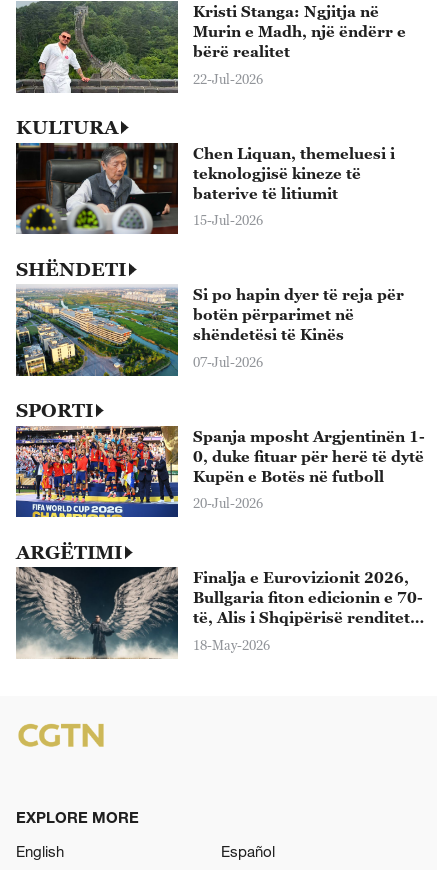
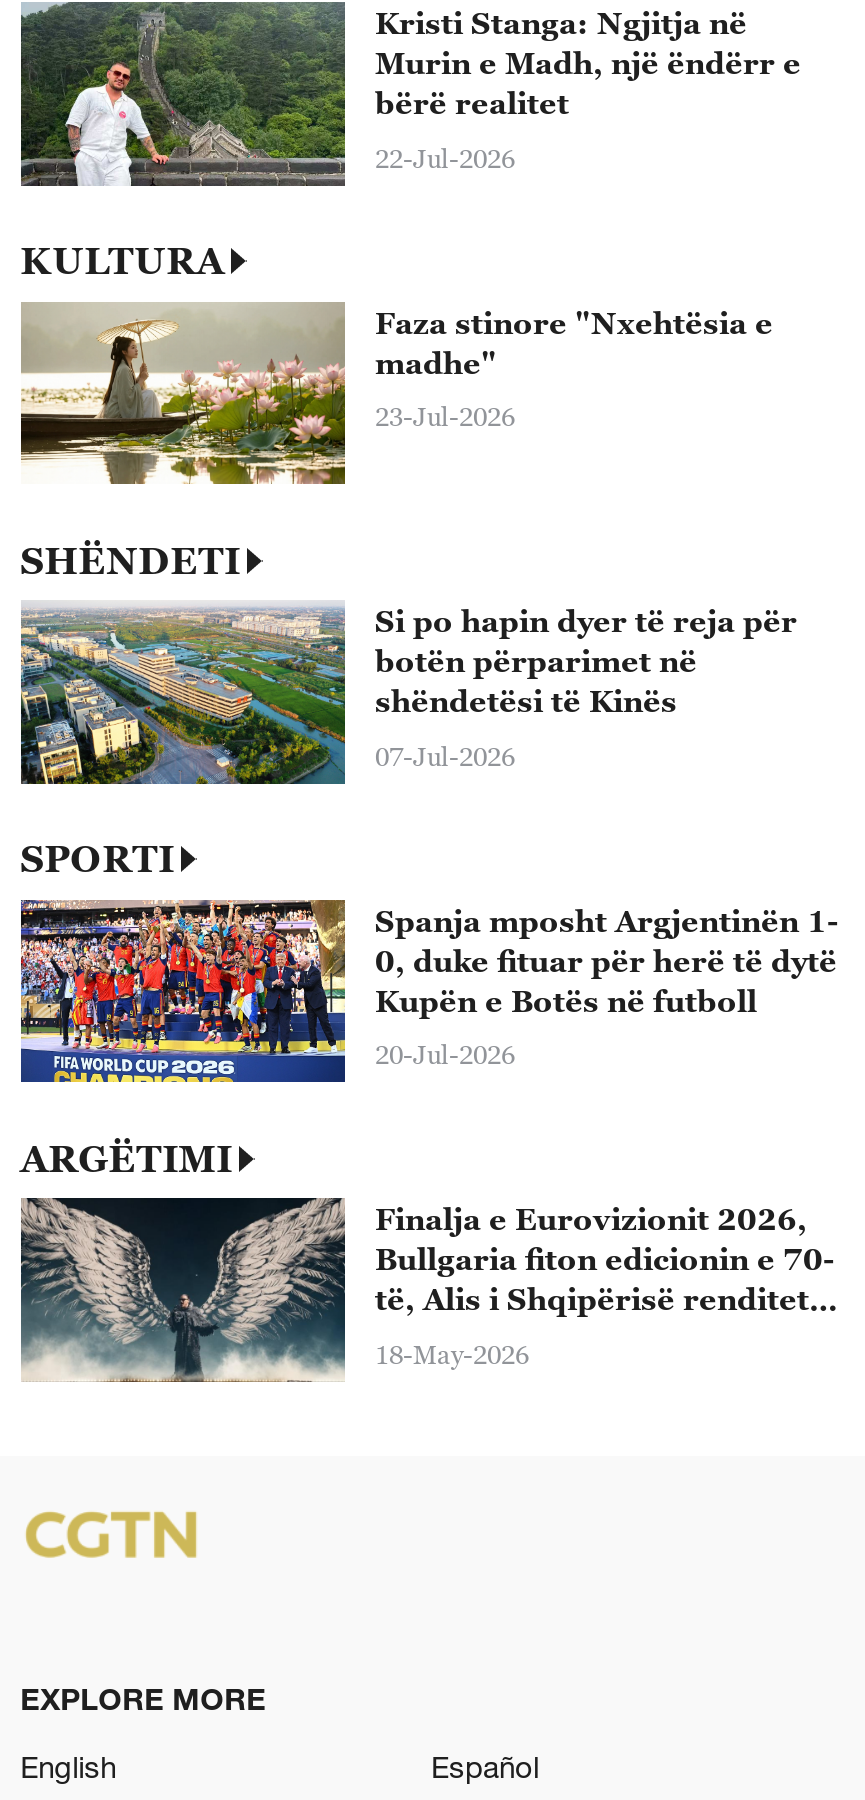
- [image]
- Chen Liquan, themeluesi i
- teknologjisë kineze të
- baterive të litiumit
+ [image]
+ Faza stinore "Nxehtësia e
+ madhe"

- 15-Jul-2026
+ 23-Jul-2026
